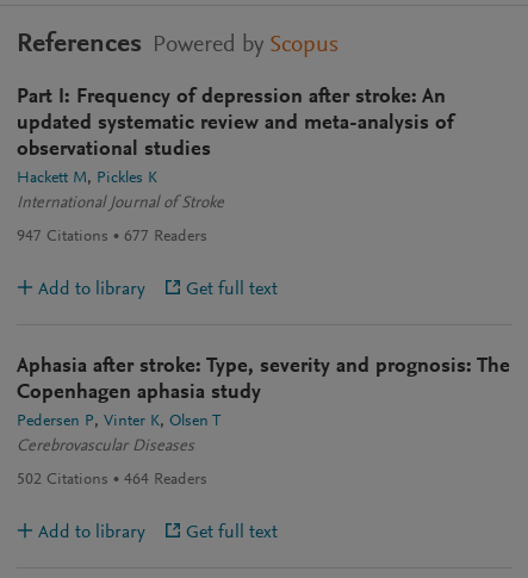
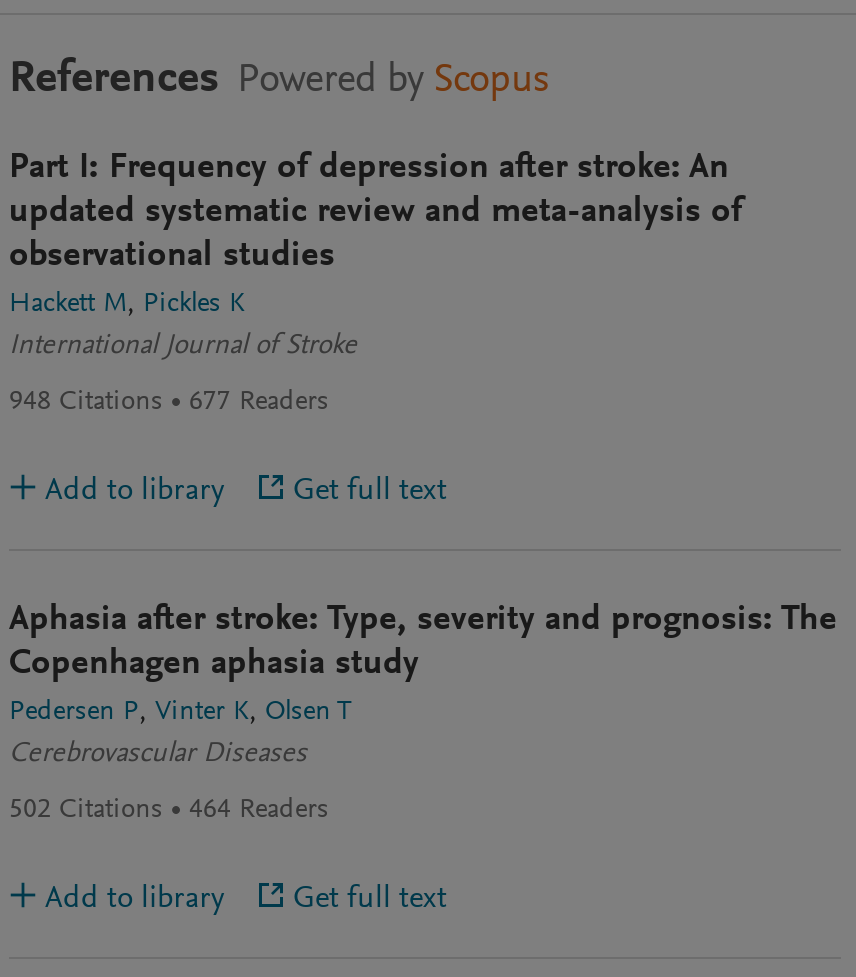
- 947 Citations 677 Readers
+ 948 Citations 677 Readers
